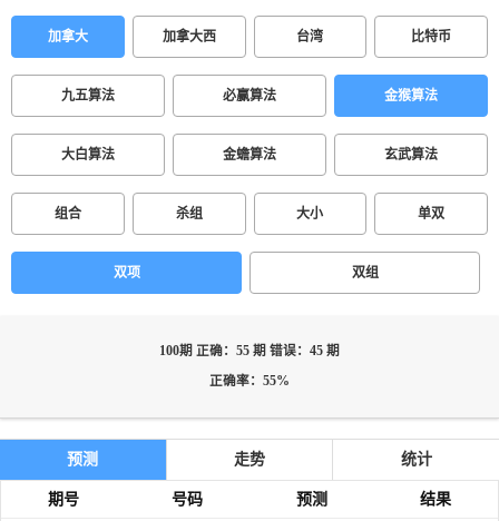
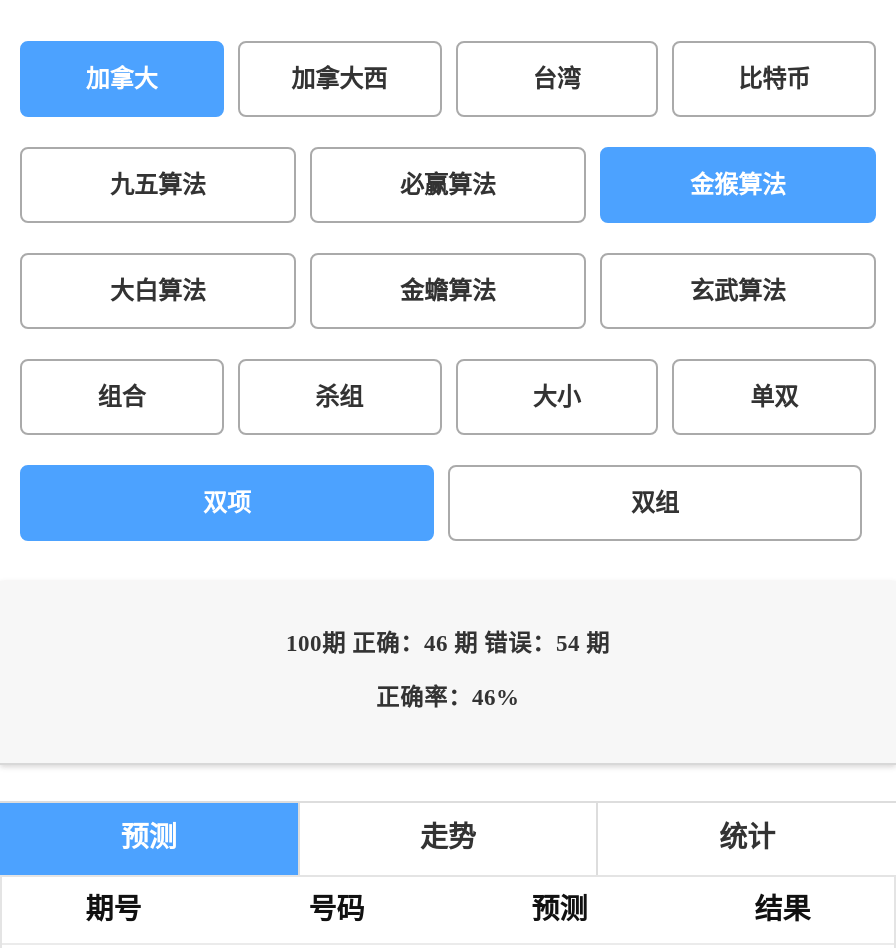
- 100期 正确：55 期 错误：45 期
+ 100期 正确：46 期 错误：54 期

- 正确率：55%
+ 正确率：46%
